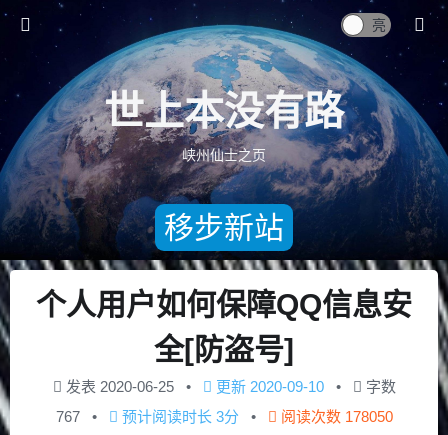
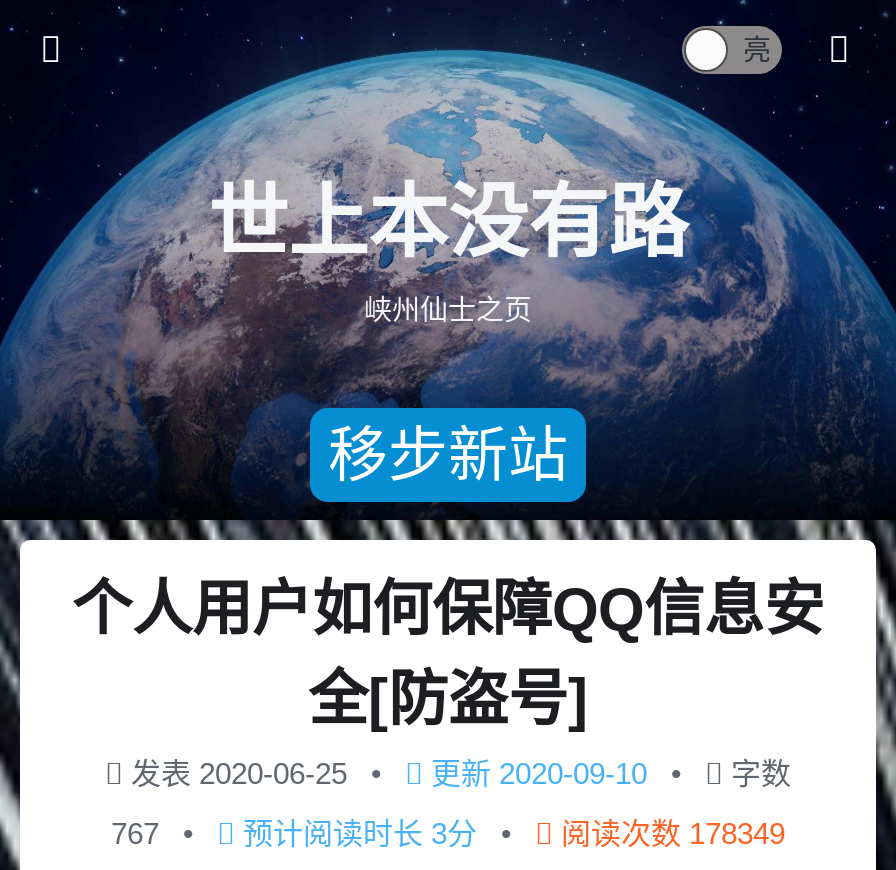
- 阅读次数 178050
+ 阅读次数 178349
